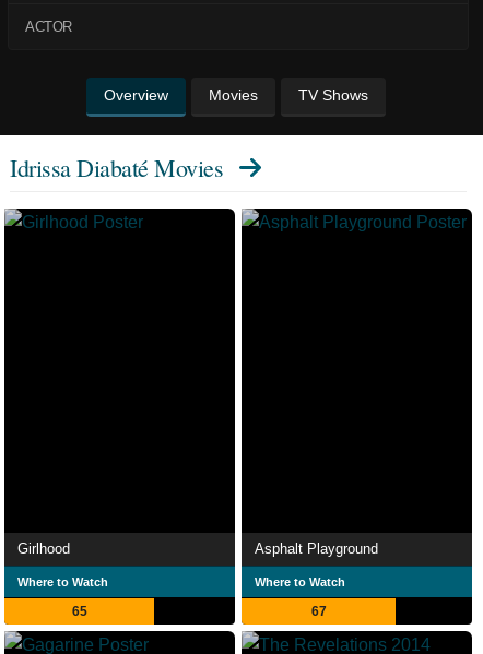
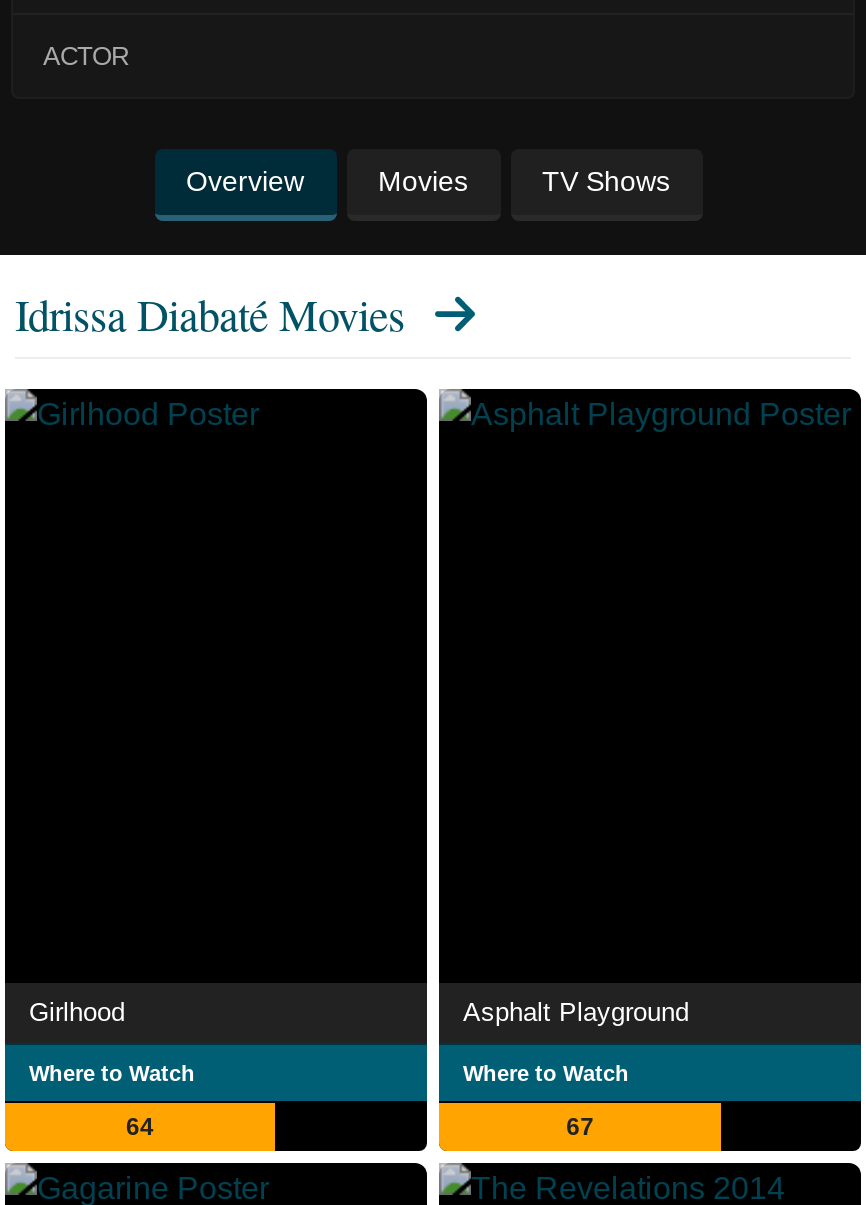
- 65
+ 64
